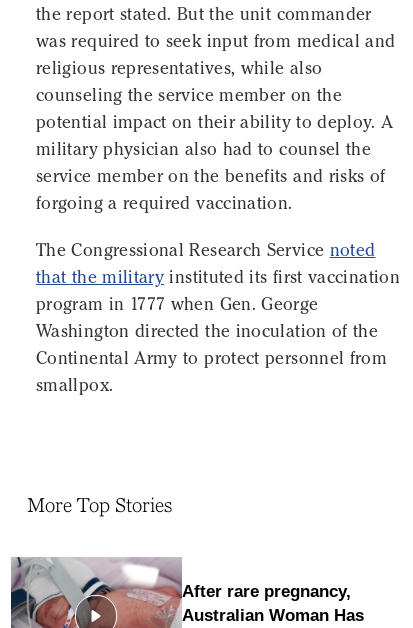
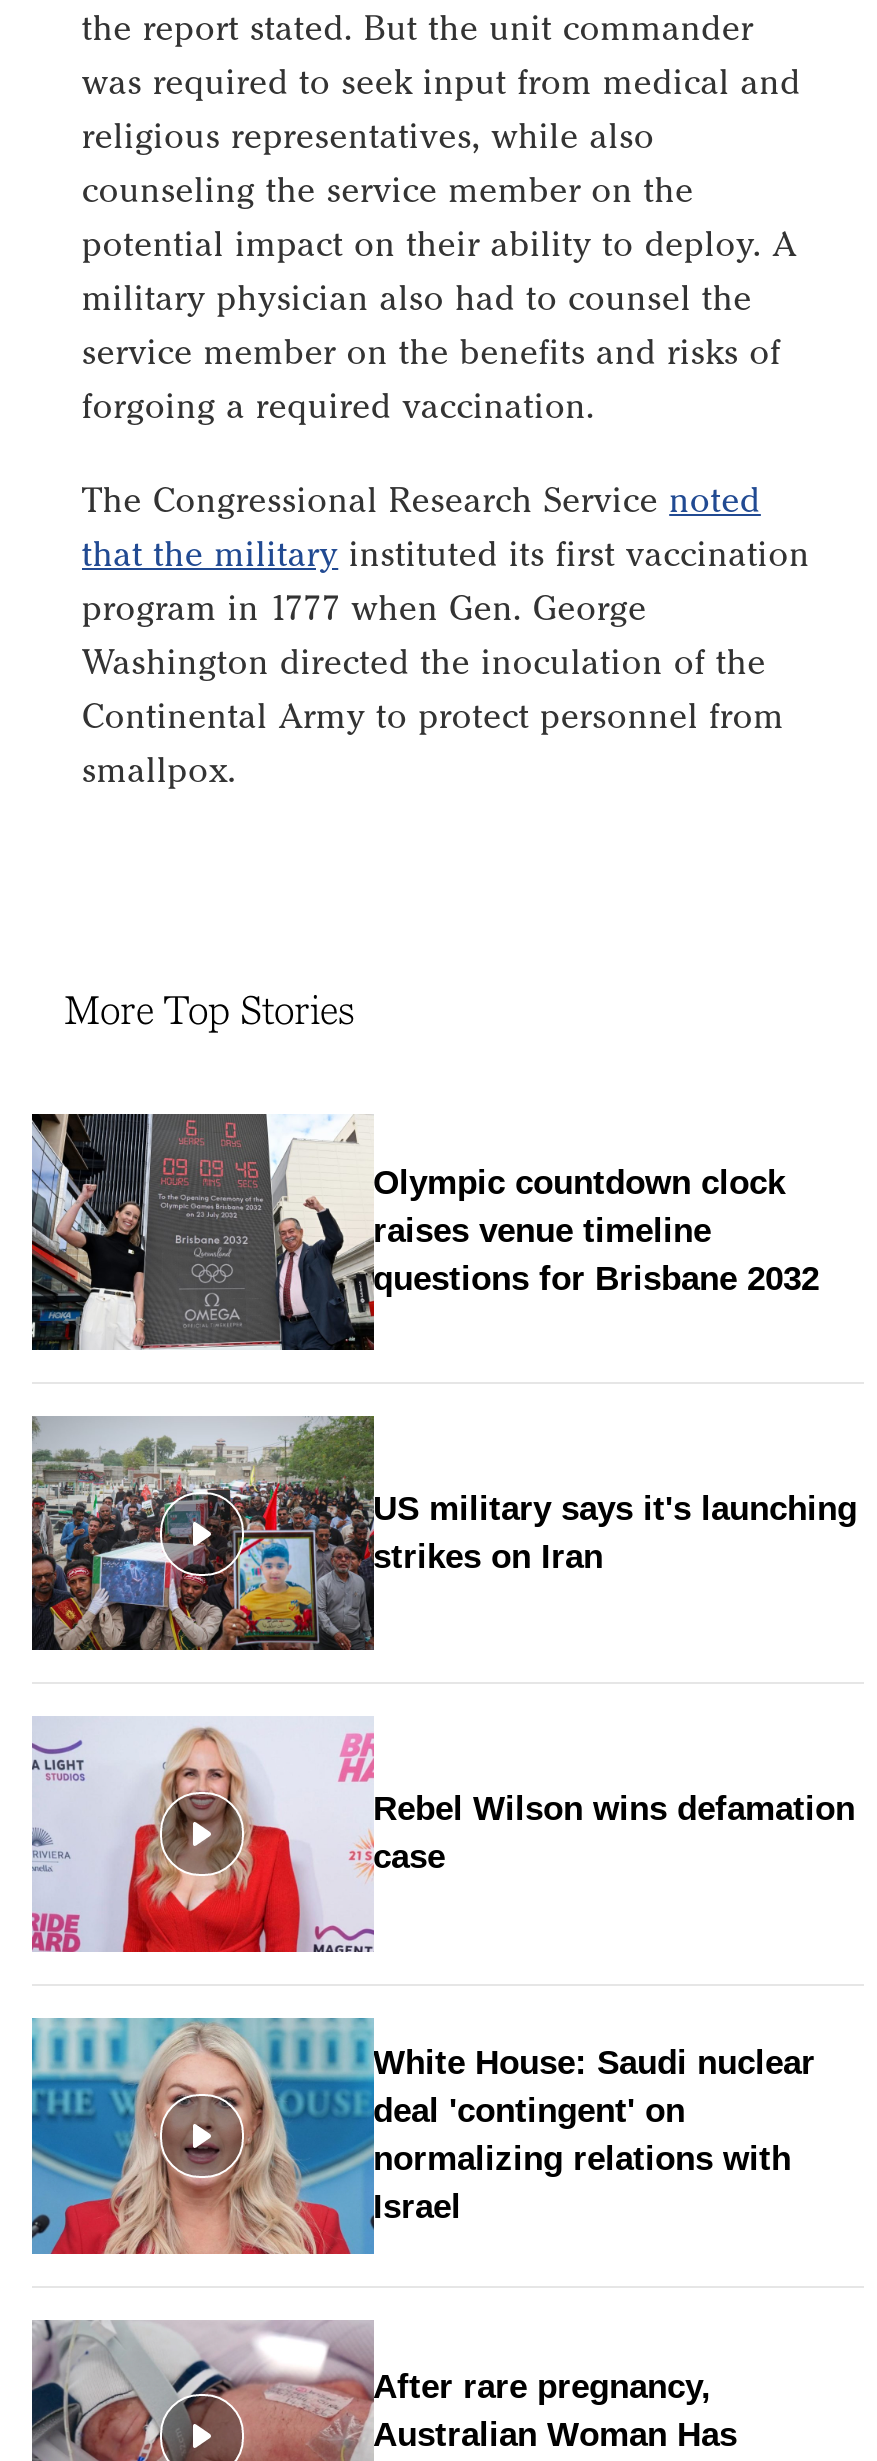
+ [image]
+ Olympic countdown clock
+ raises venue timeline
+ questions for Brisbane 2032

+ [image]
+ Rebel Wilson wins defamation
+ case

+ [image]
+ White House: Saudi nuclear
+ deal 'contingent' on
+ normalizing relations with
+ Israel

+ [image]
+ US military says it's launching
+ strikes on Iran
